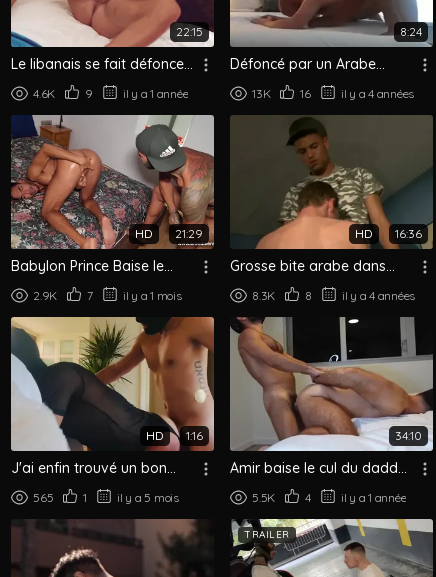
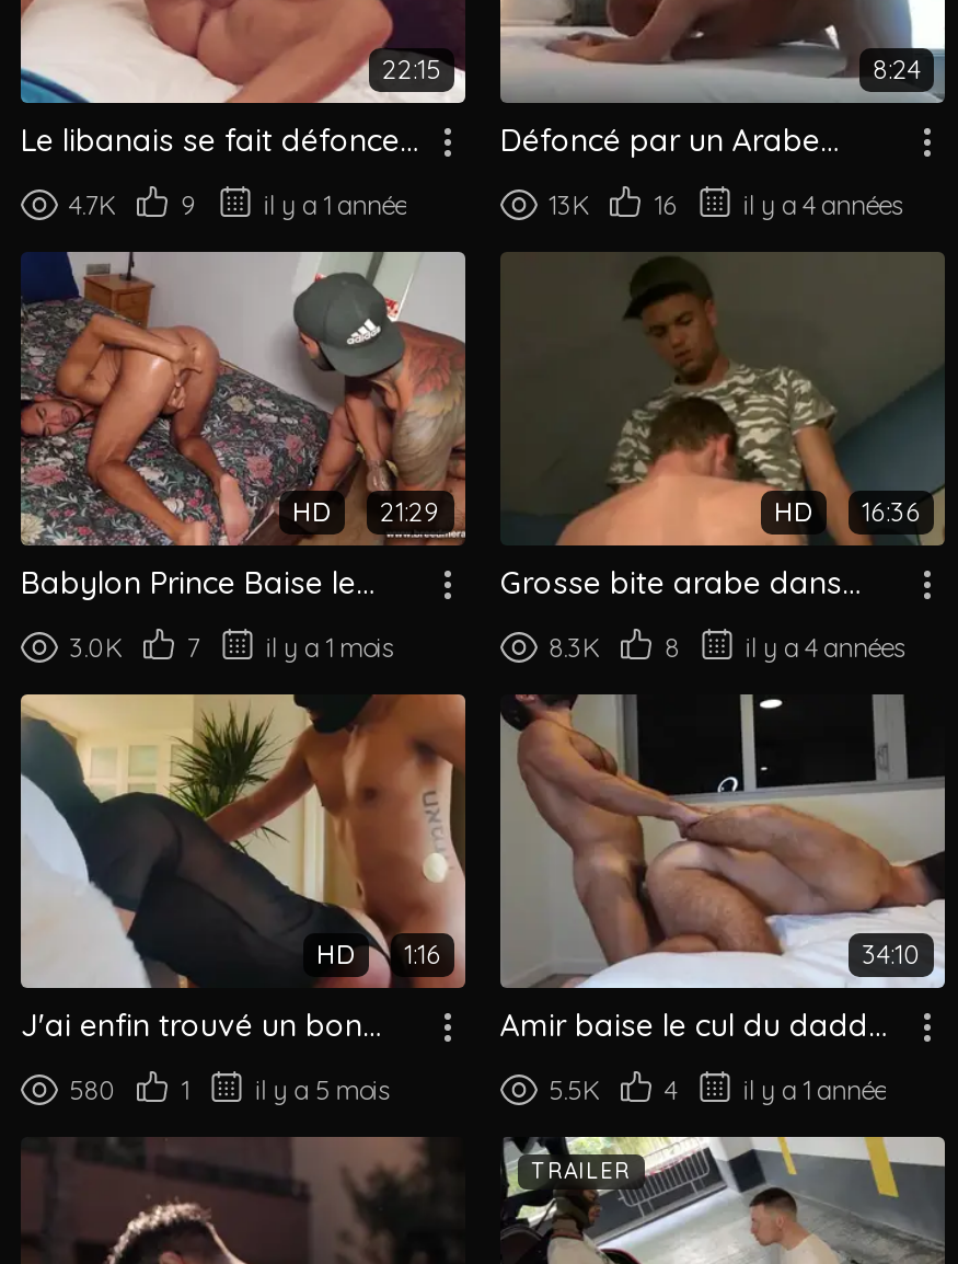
- 4.6K 9 il y a 1 année
+ 4.7K 9 il y a 1 année

- 2.9K 7 il y a 1 mois
+ 3.0K 7 il y a 1 mois

- 565 1 il y a 5 mois
+ 580 1 il y a 5 mois
